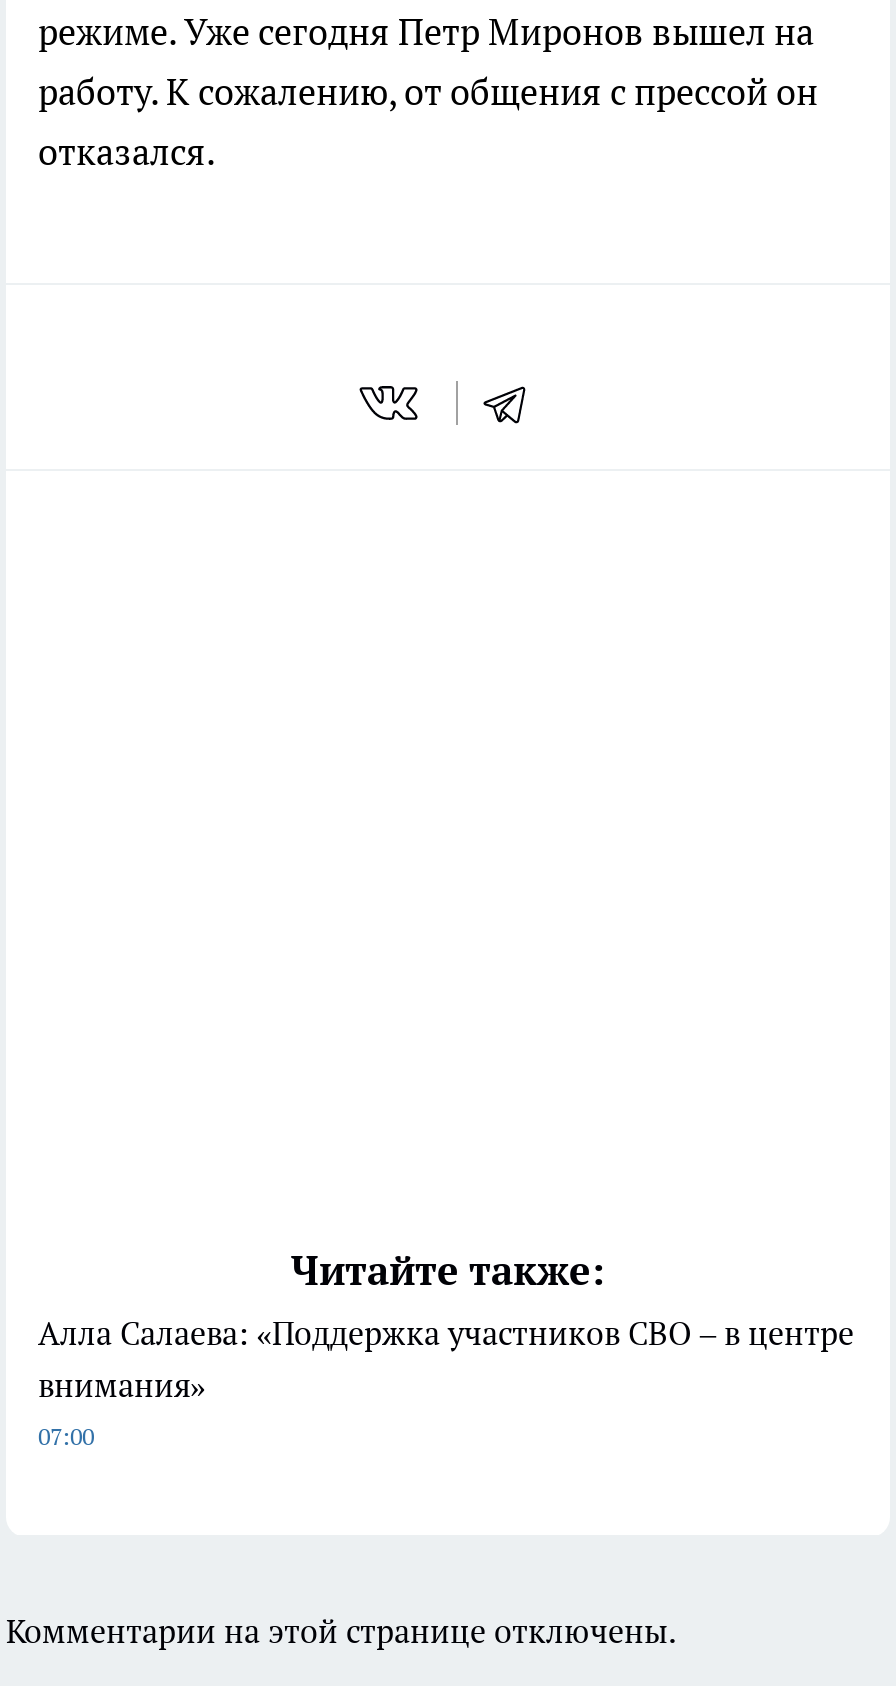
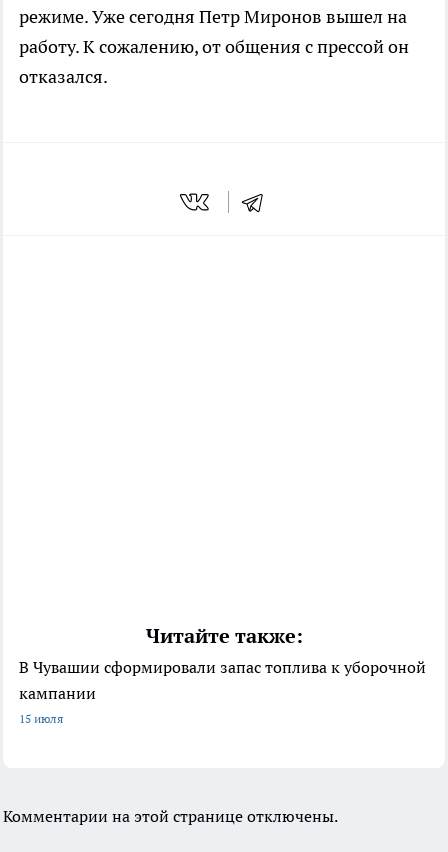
- Алла Салаева: «Поддержка участников СВО – в центре
- внимания»
- 07:00
+ В Чувашии сформировали запас топлива к уборочной
+ кампании
+ 15 июля
